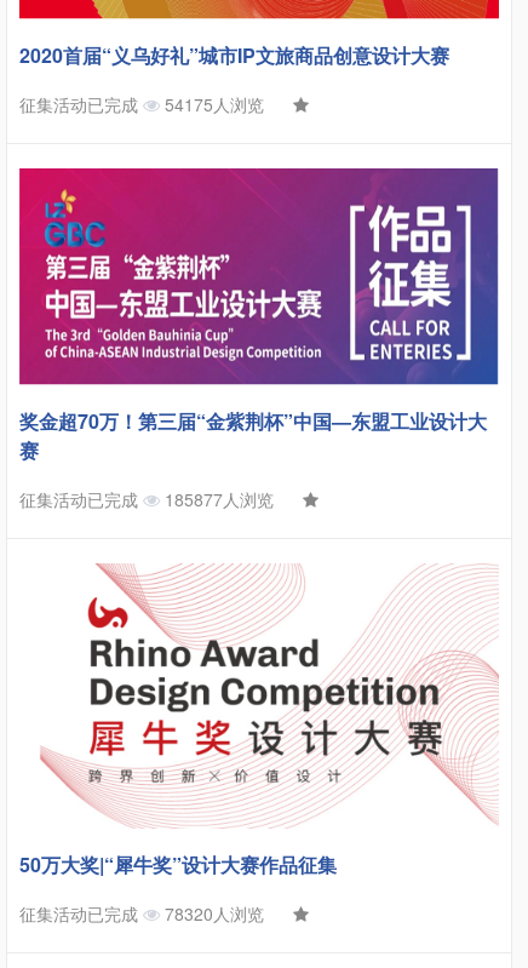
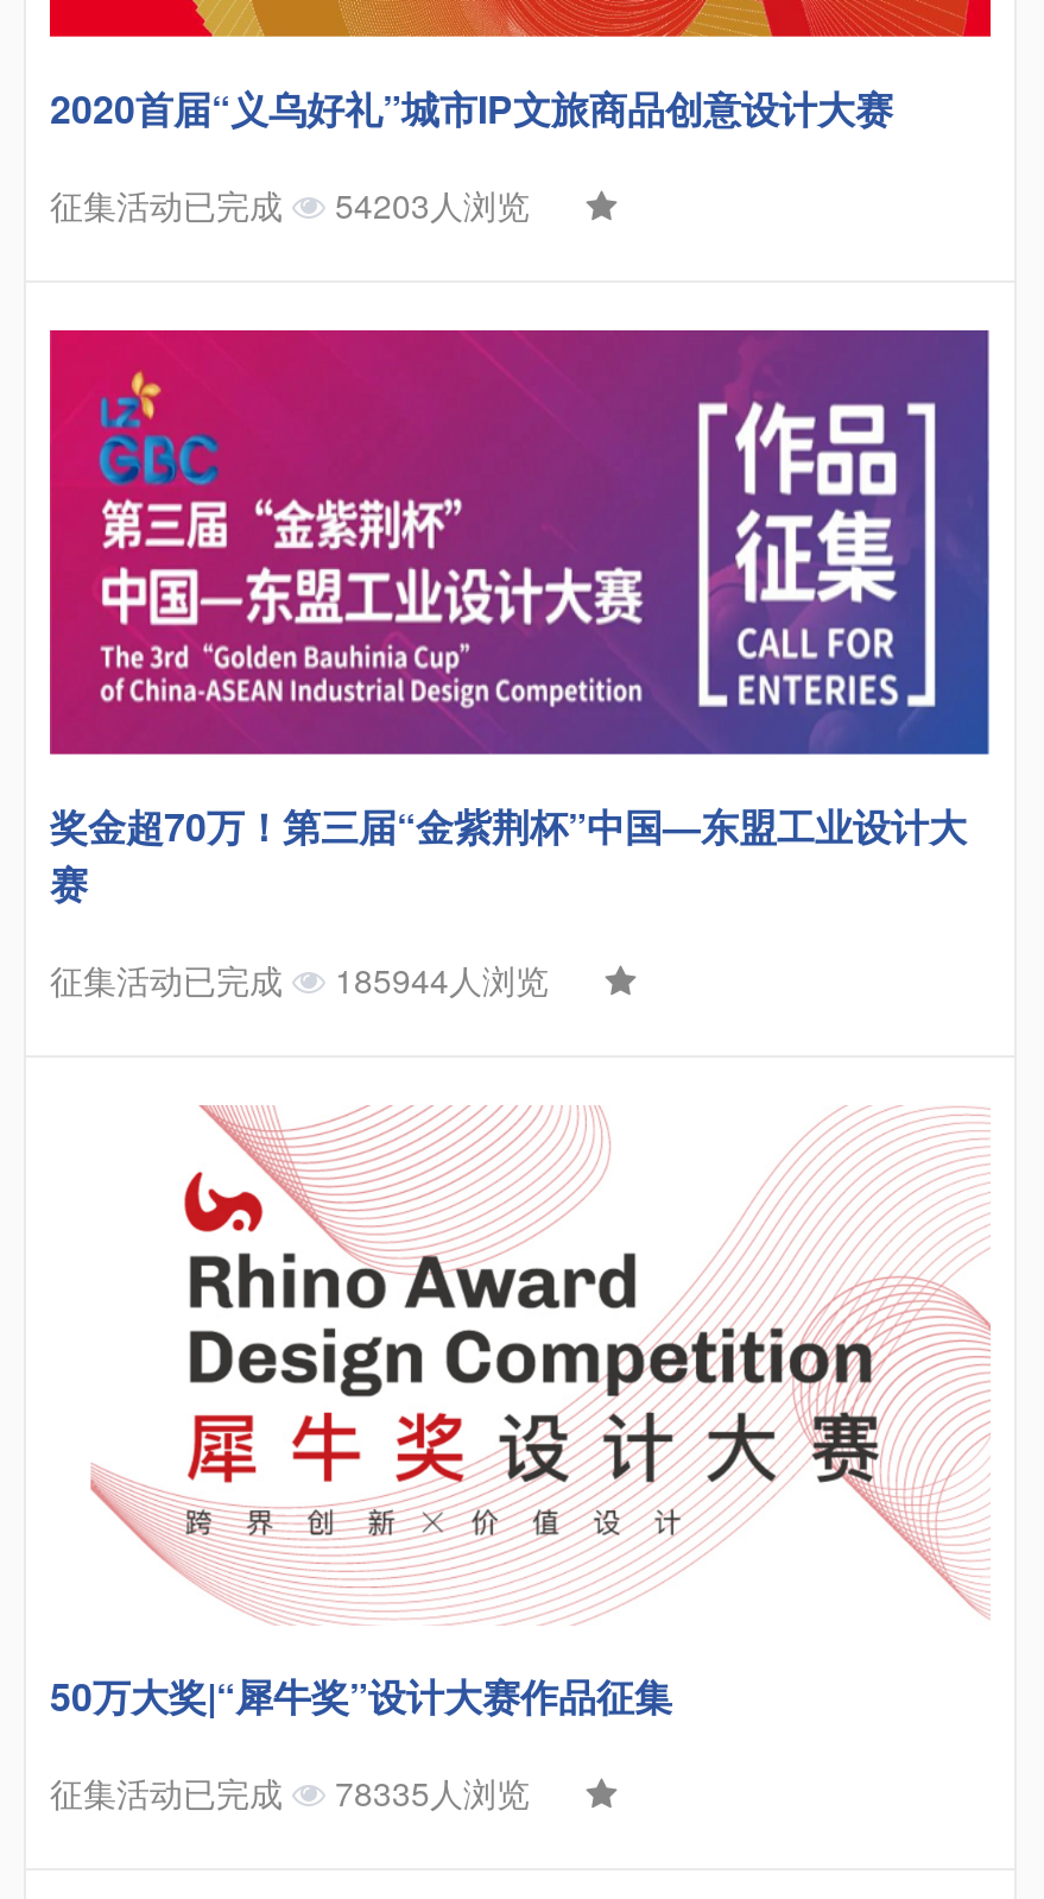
- 征集活动已完成 54175人浏览
+ 征集活动已完成 54203人浏览

- 征集活动已完成 185877人浏览
+ 征集活动已完成 185944人浏览

- 征集活动已完成 78320人浏览
+ 征集活动已完成 78335人浏览
